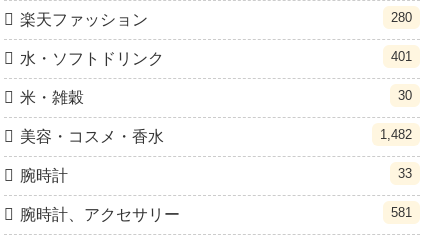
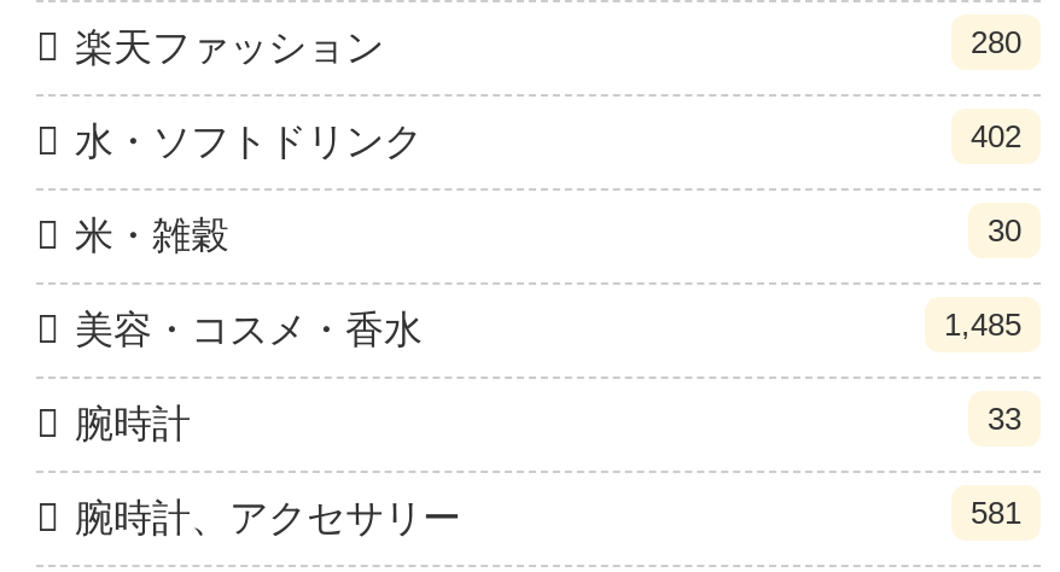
- 401
+ 402

- 1,482
+ 1,485
